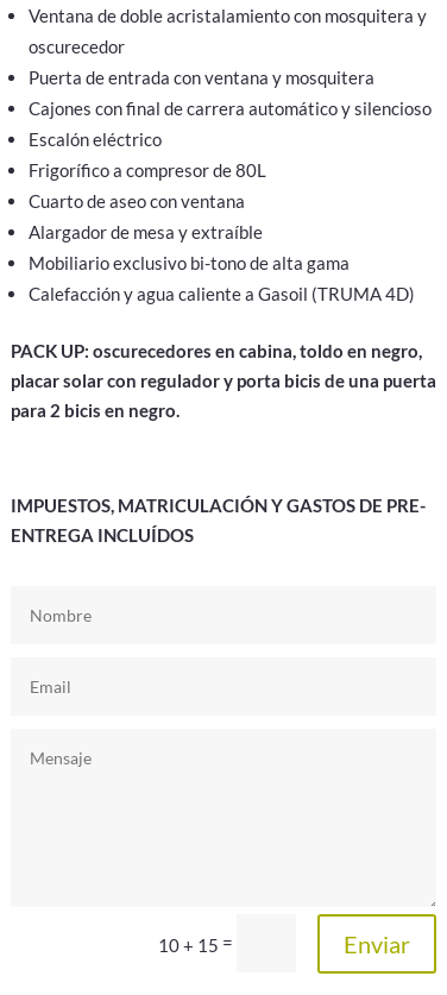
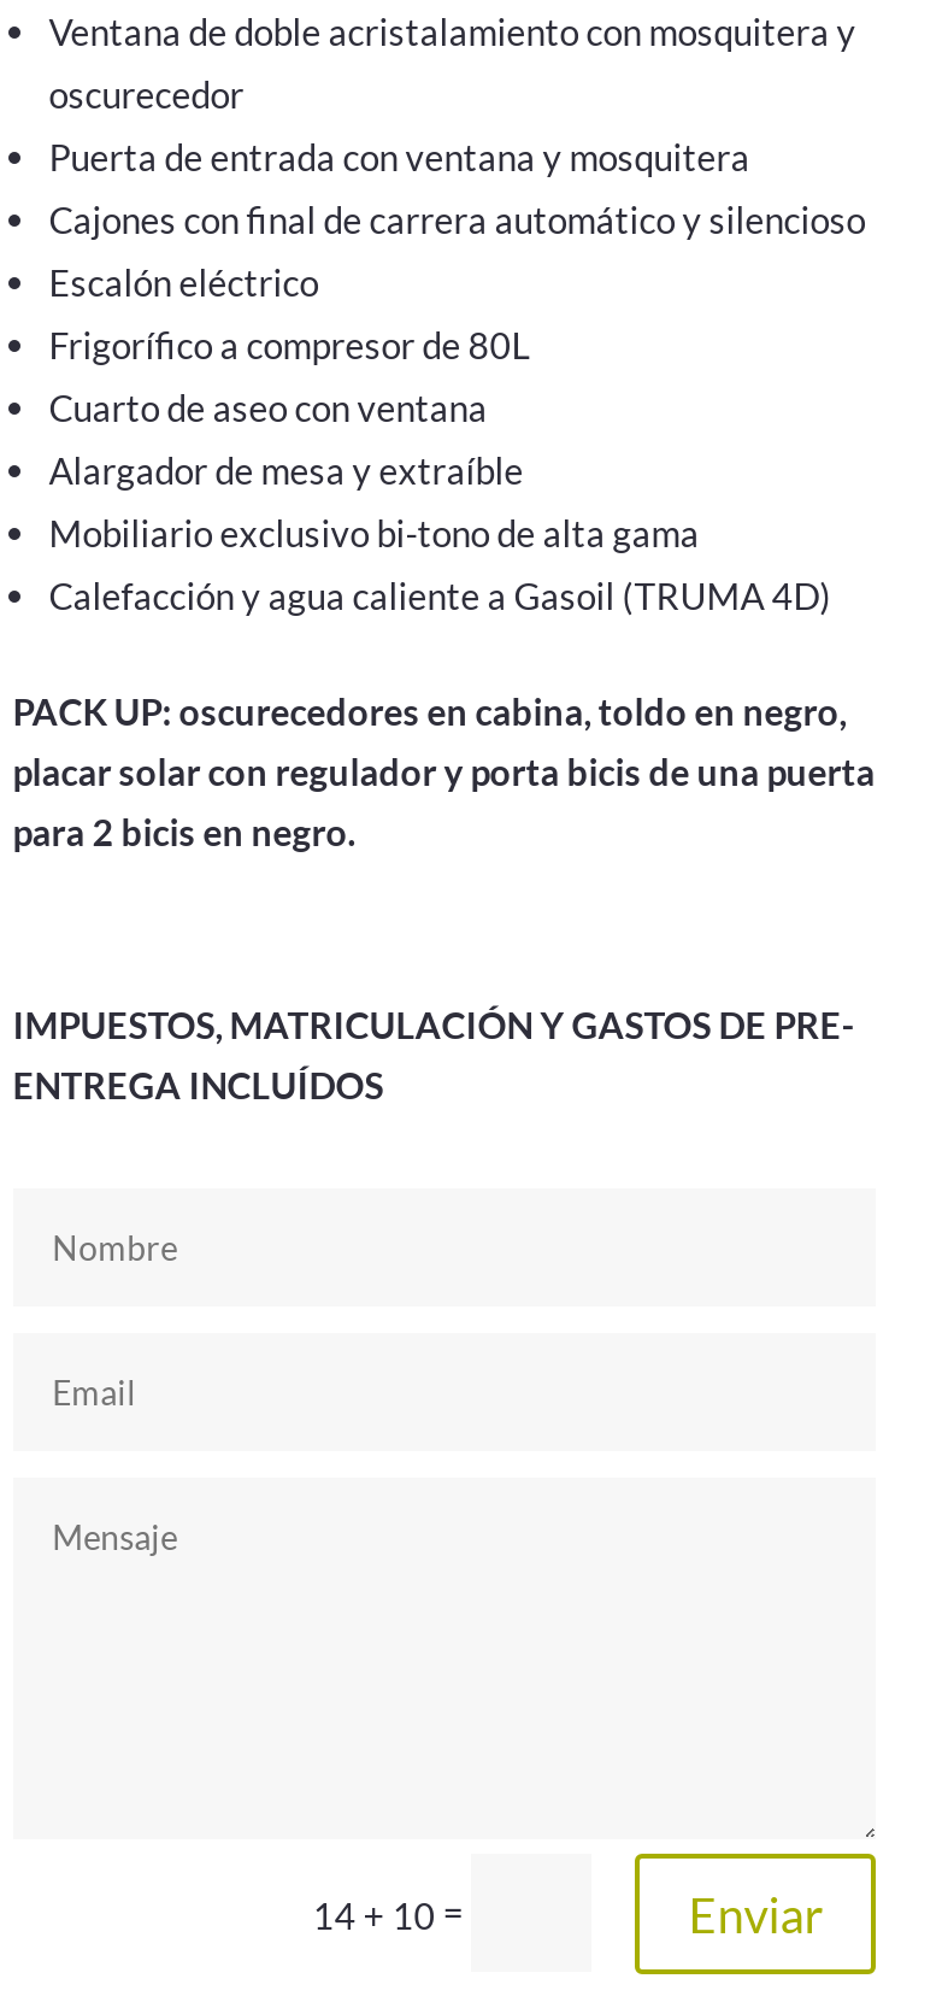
- 10 + 15 =
+ 14 + 10 =
